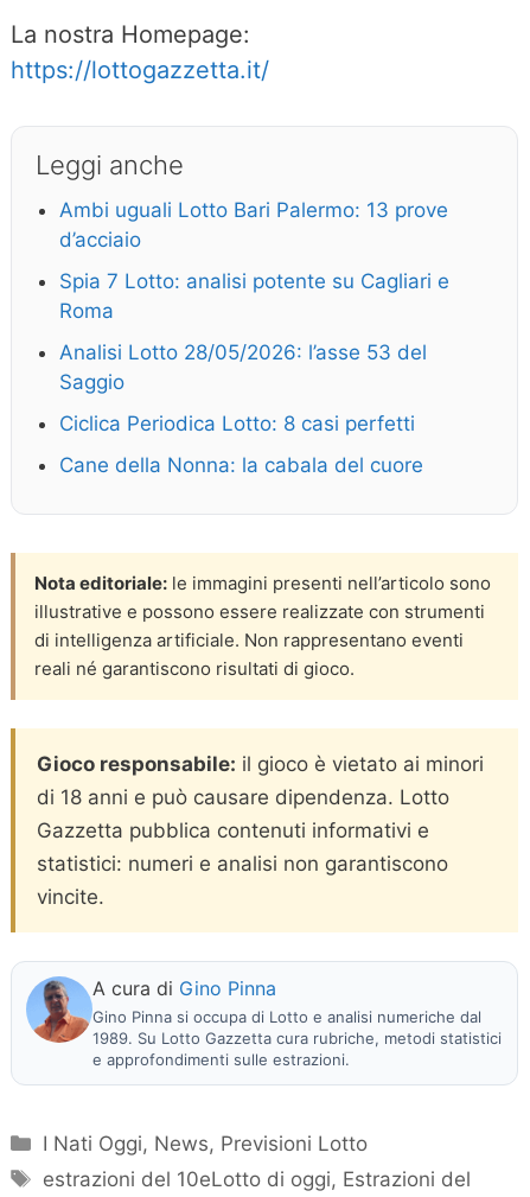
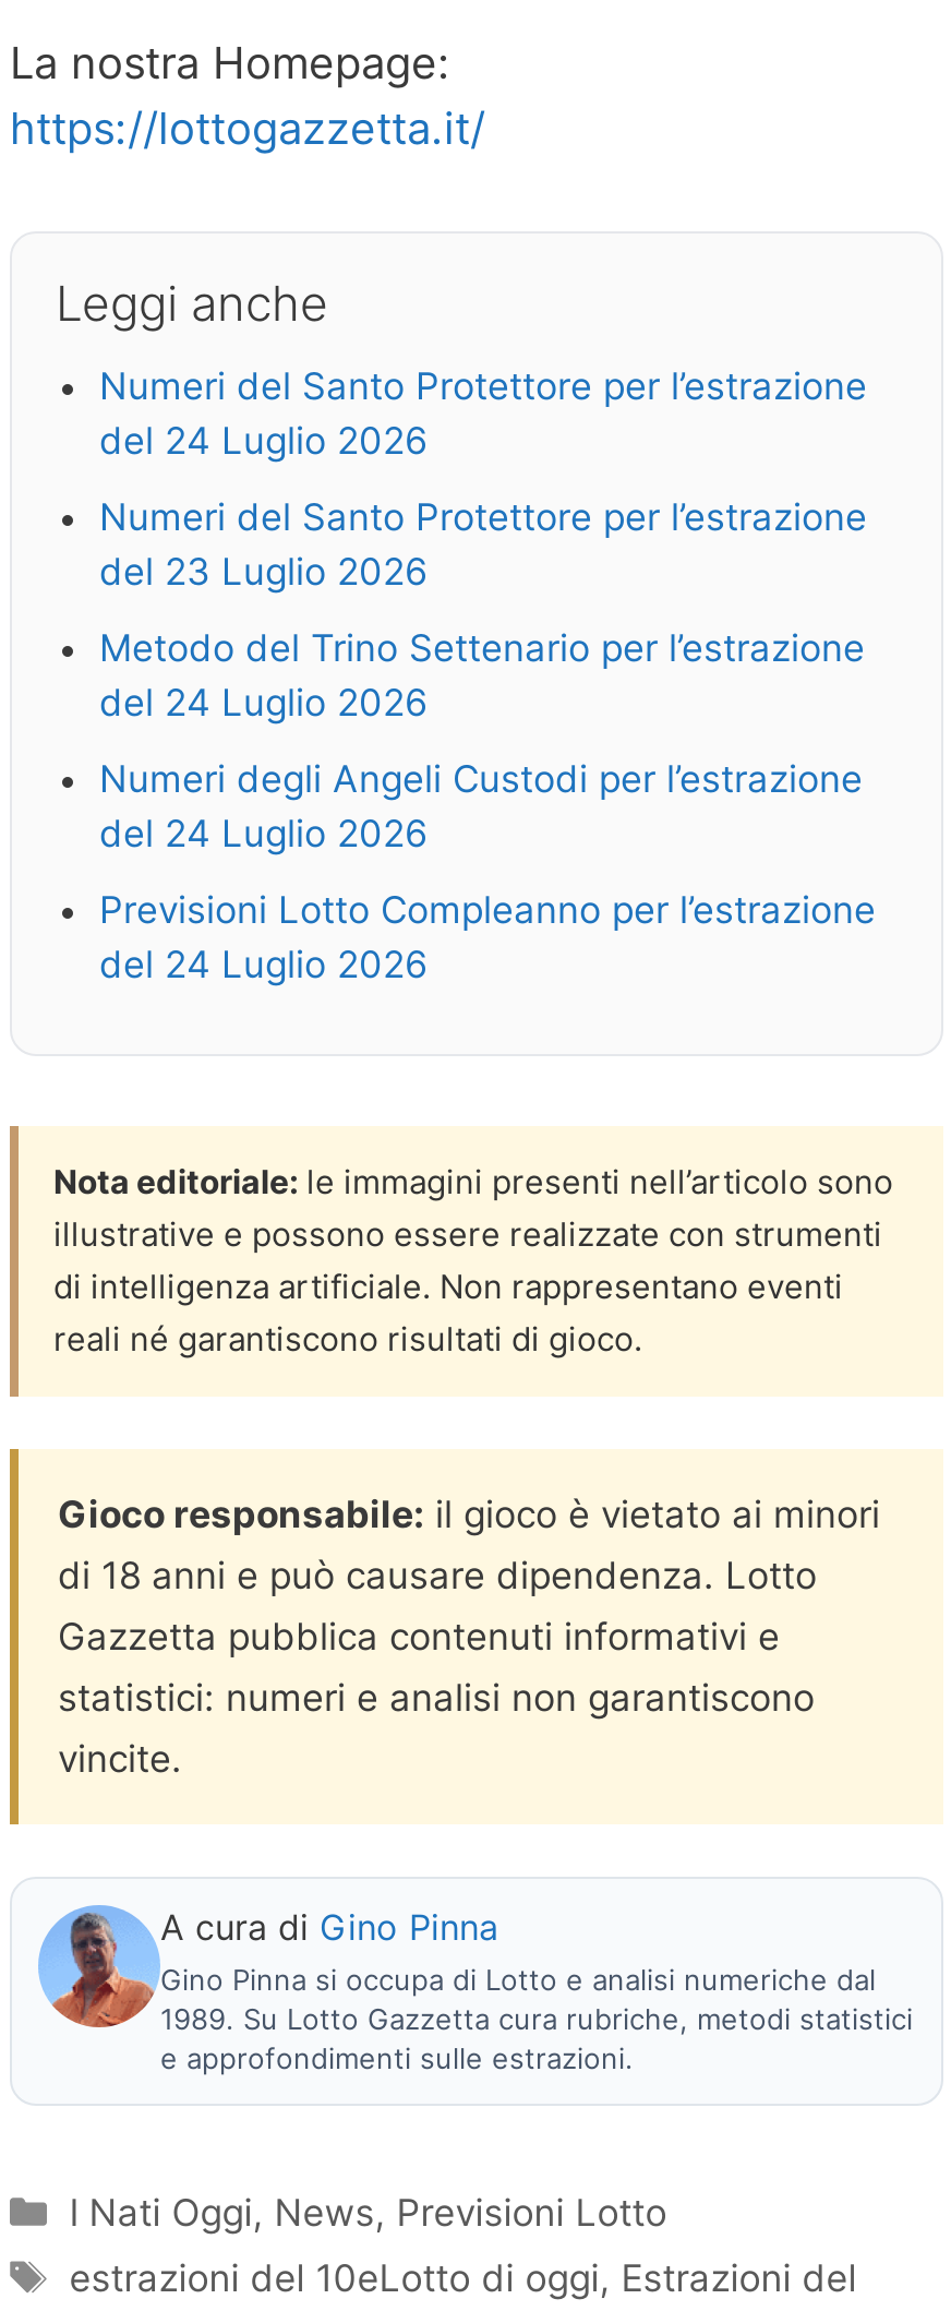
- Ambi uguali Lotto Bari Palermo: 13 prove
- d’acciaio
+ Numeri del Santo Protettore per l’estrazione
+ del 24 Luglio 2026

- Spia 7 Lotto: analisi potente su Cagliari e
- Roma
+ Numeri del Santo Protettore per l’estrazione
+ del 23 Luglio 2026

- Analisi Lotto 28/05/2026: l’asse 53 del
- Saggio
+ Metodo del Trino Settenario per l’estrazione
+ del 24 Luglio 2026

- Ciclica Periodica Lotto: 8 casi perfetti
+ Numeri degli Angeli Custodi per l’estrazione
+ del 24 Luglio 2026

- Cane della Nonna: la cabala del cuore
+ Previsioni Lotto Compleanno per l’estrazione
+ del 24 Luglio 2026
